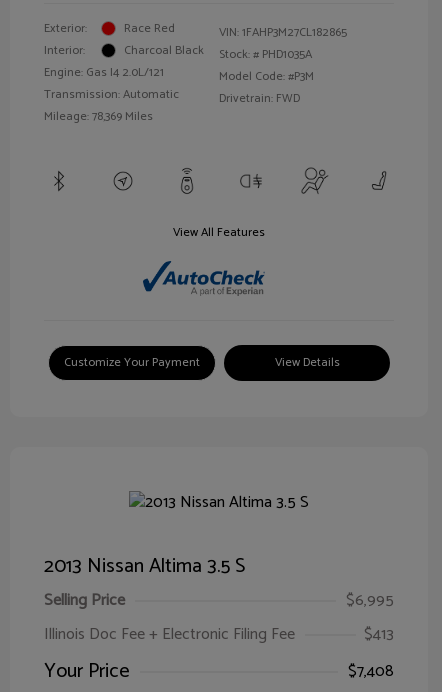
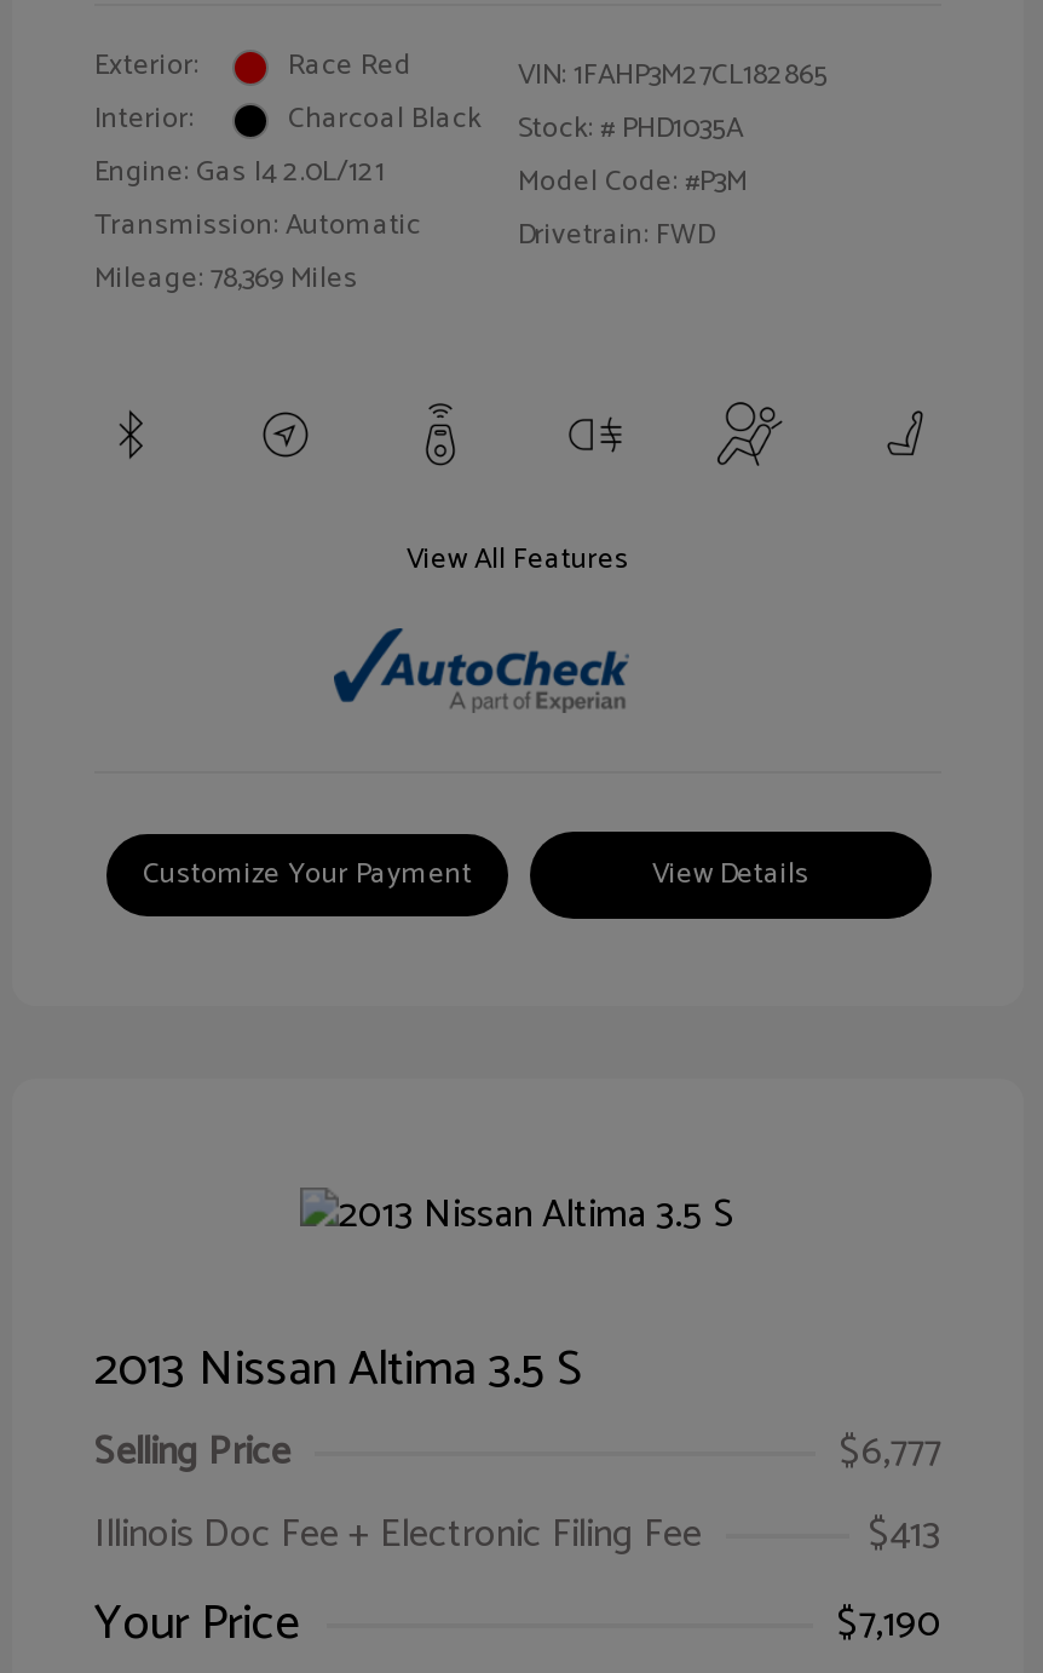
- $6,995
+ $6,777

- $7,408
+ $7,190
